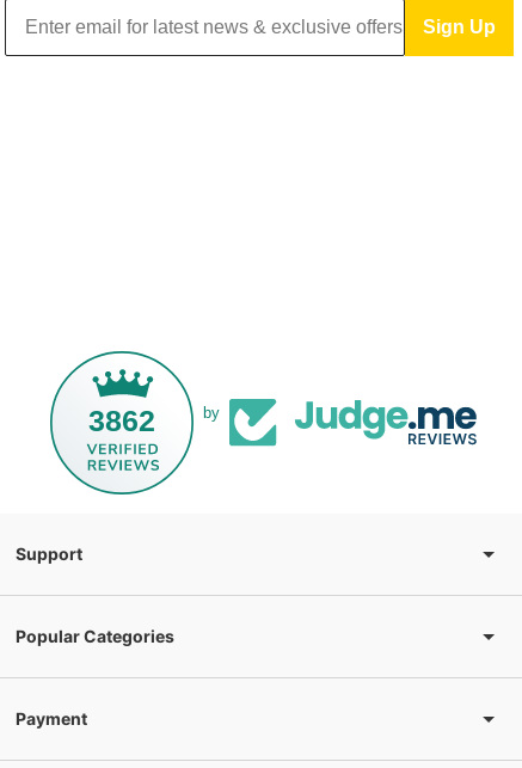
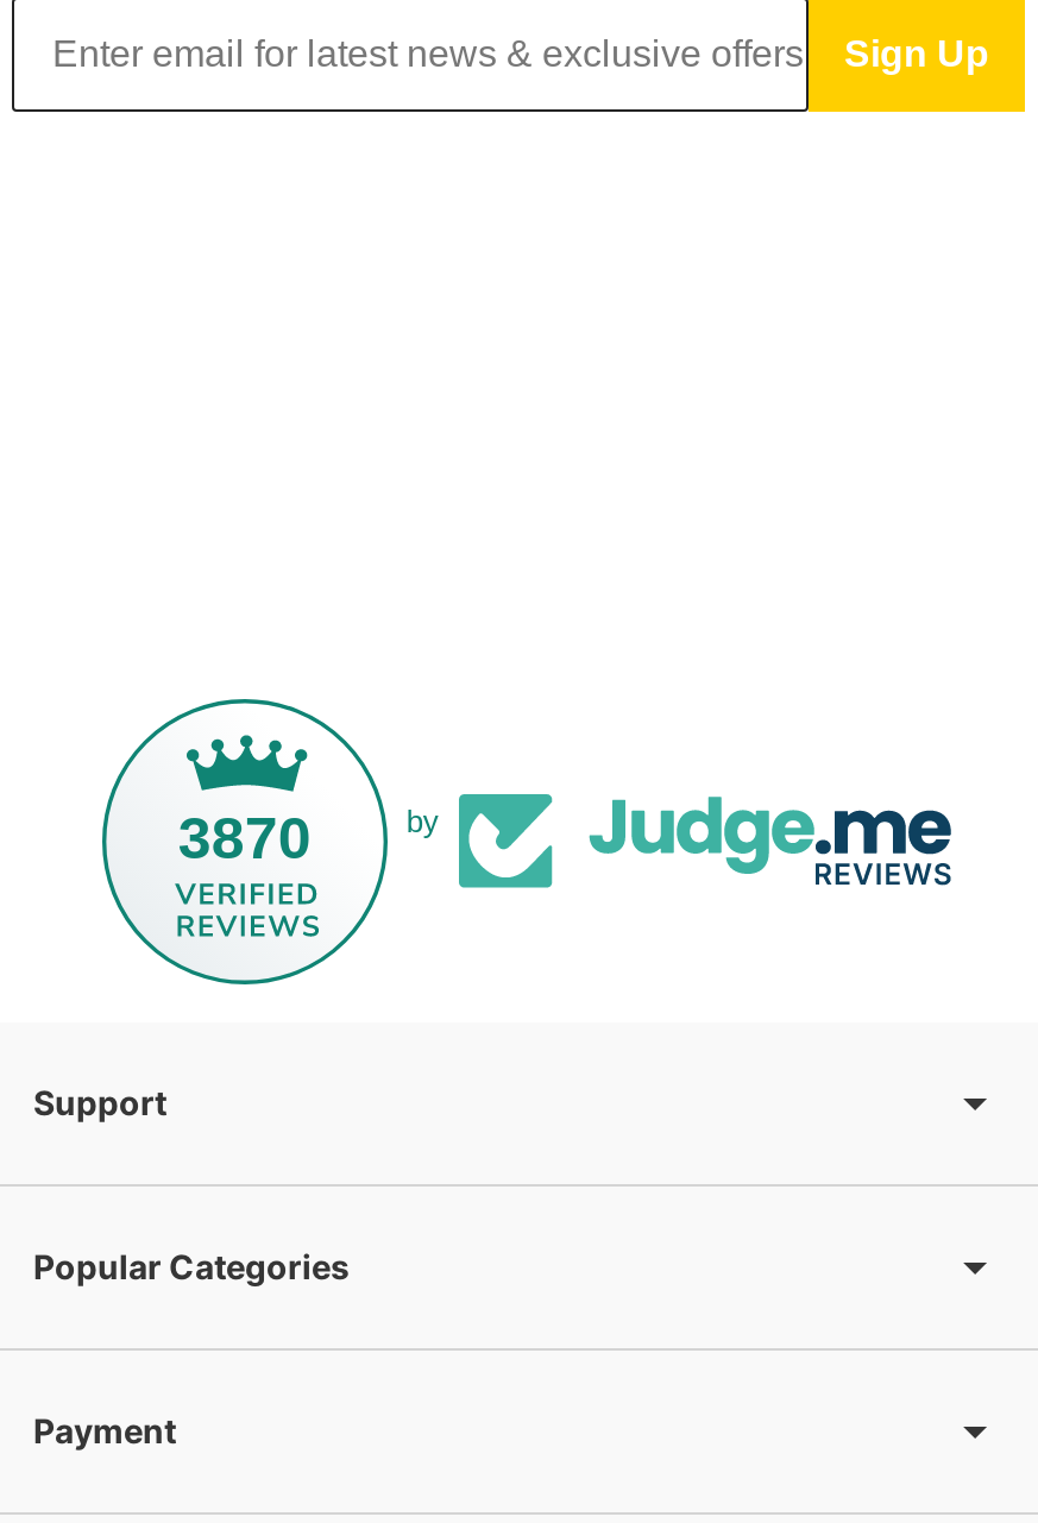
- 3862
+ 3870
